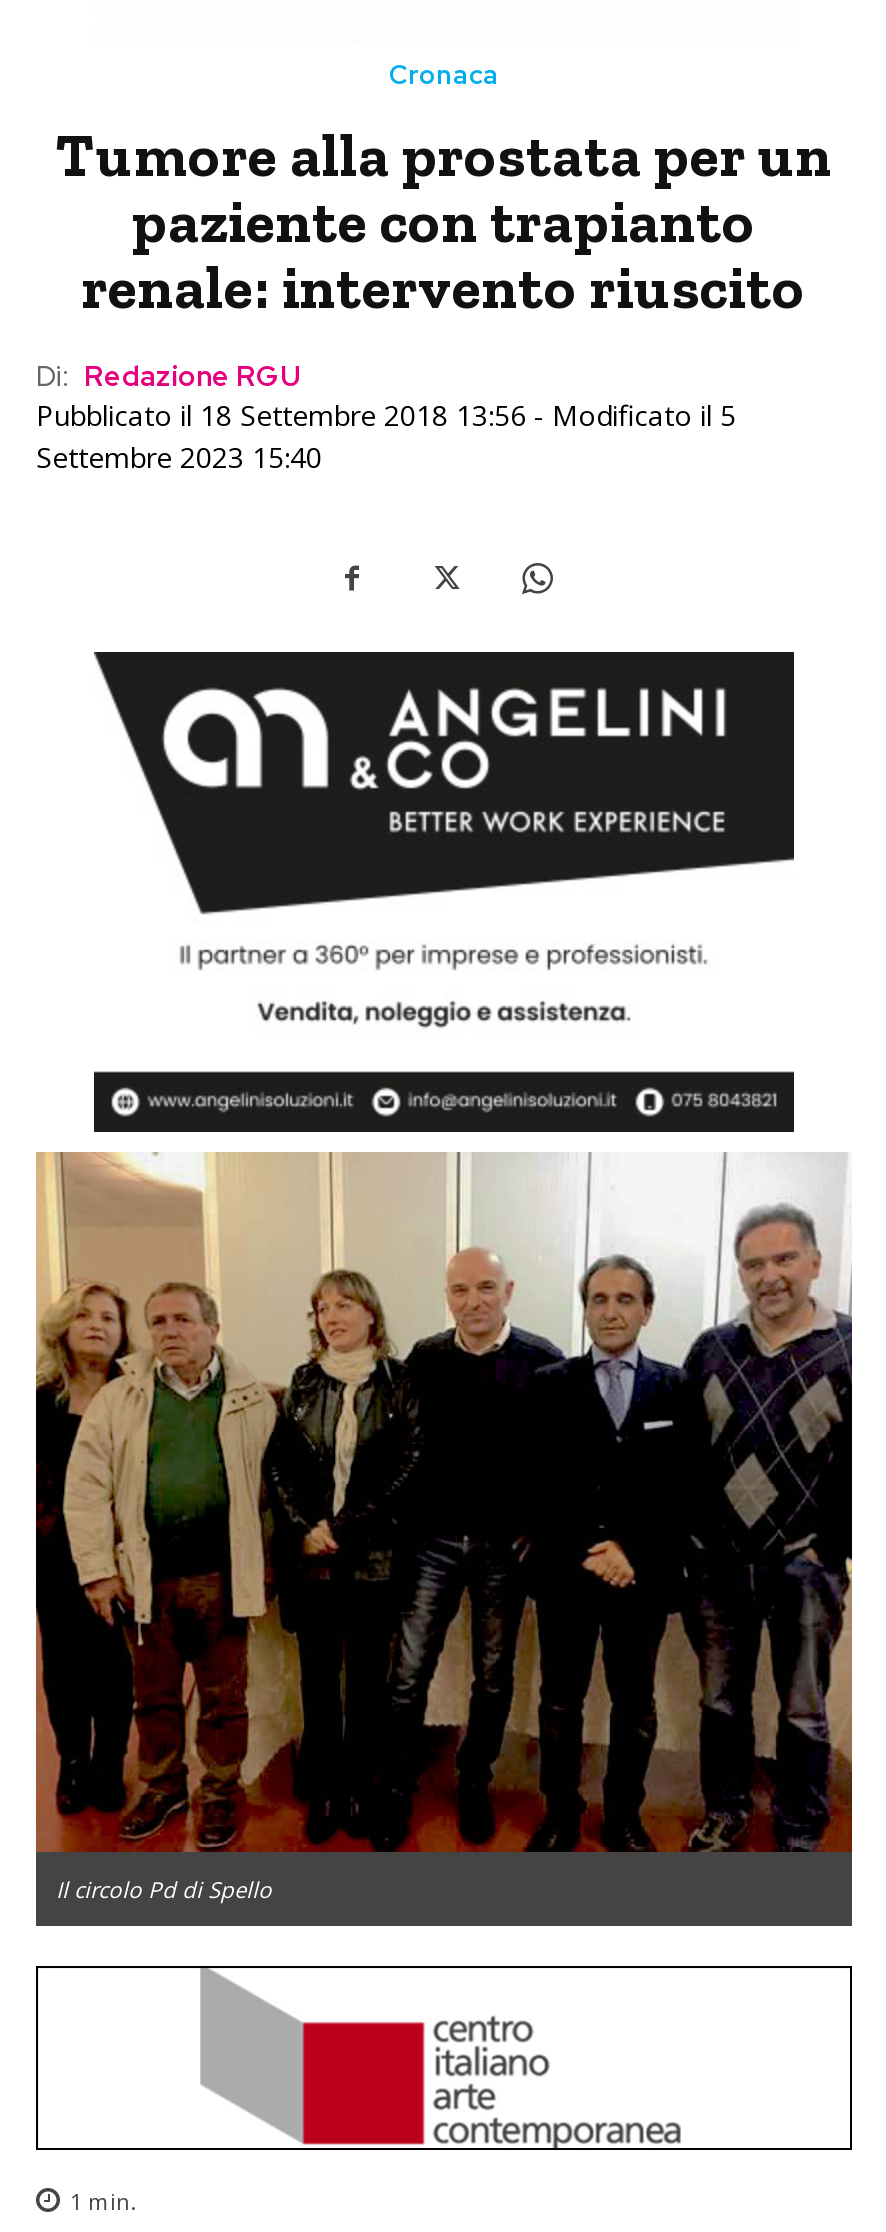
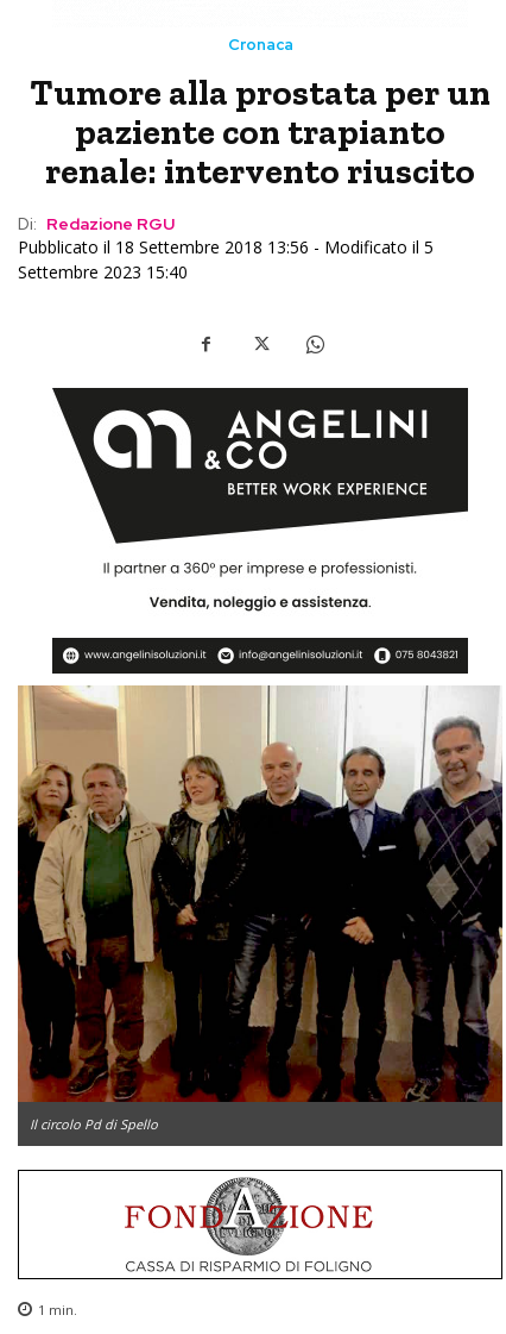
- [image]
+ [image]
